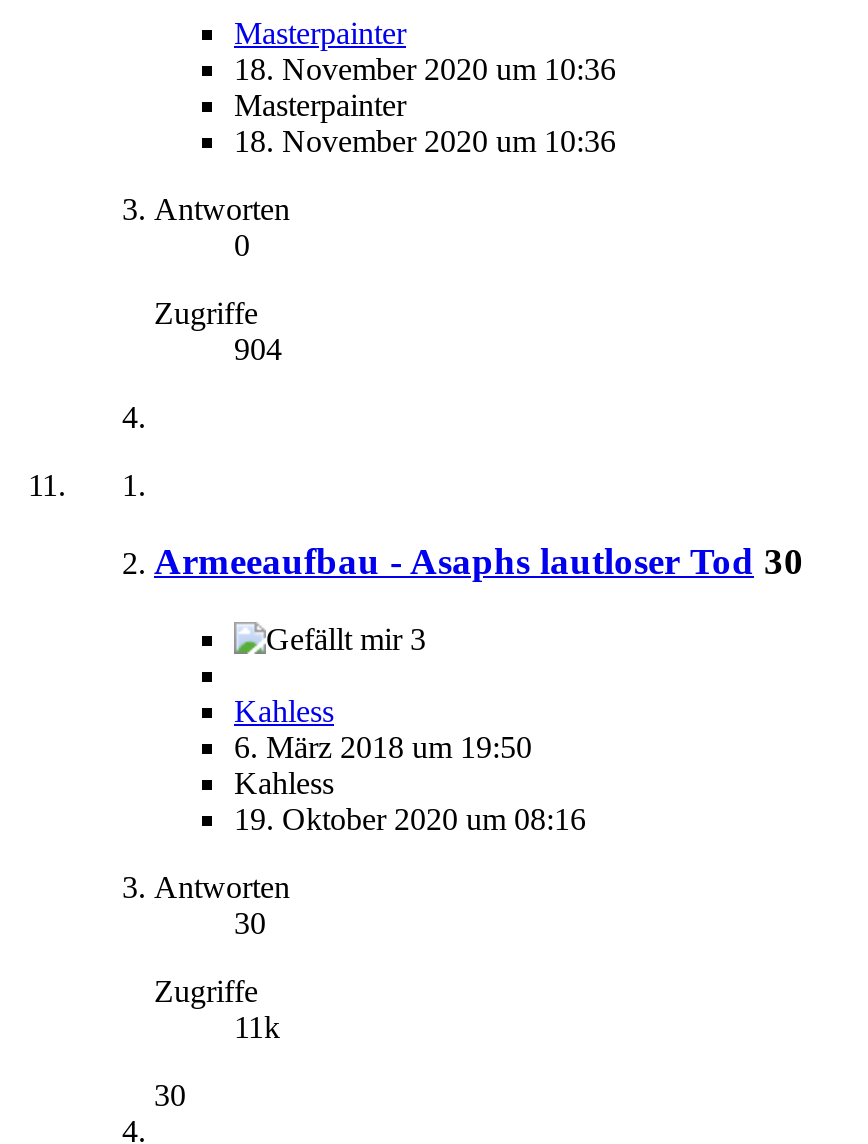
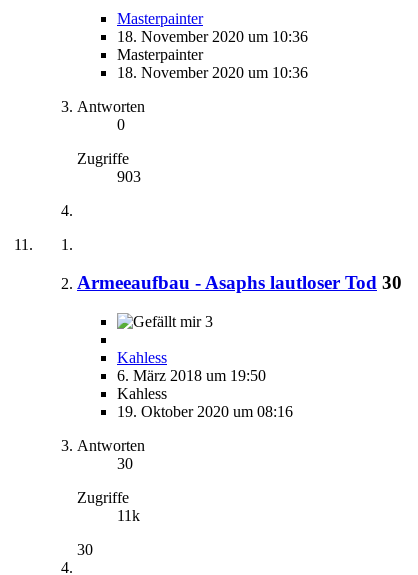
- 904
+ 903
